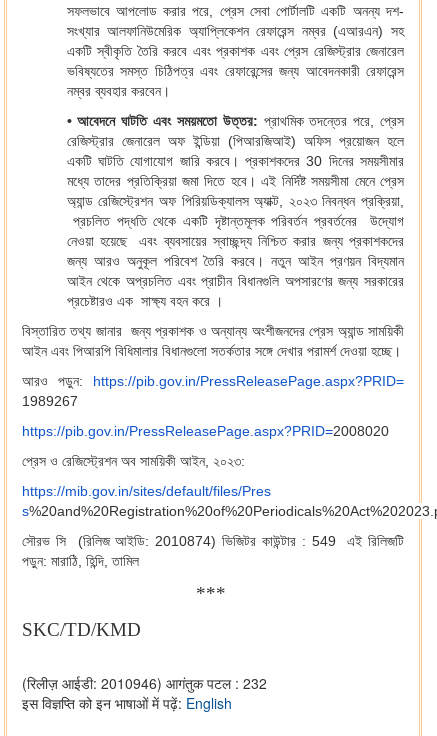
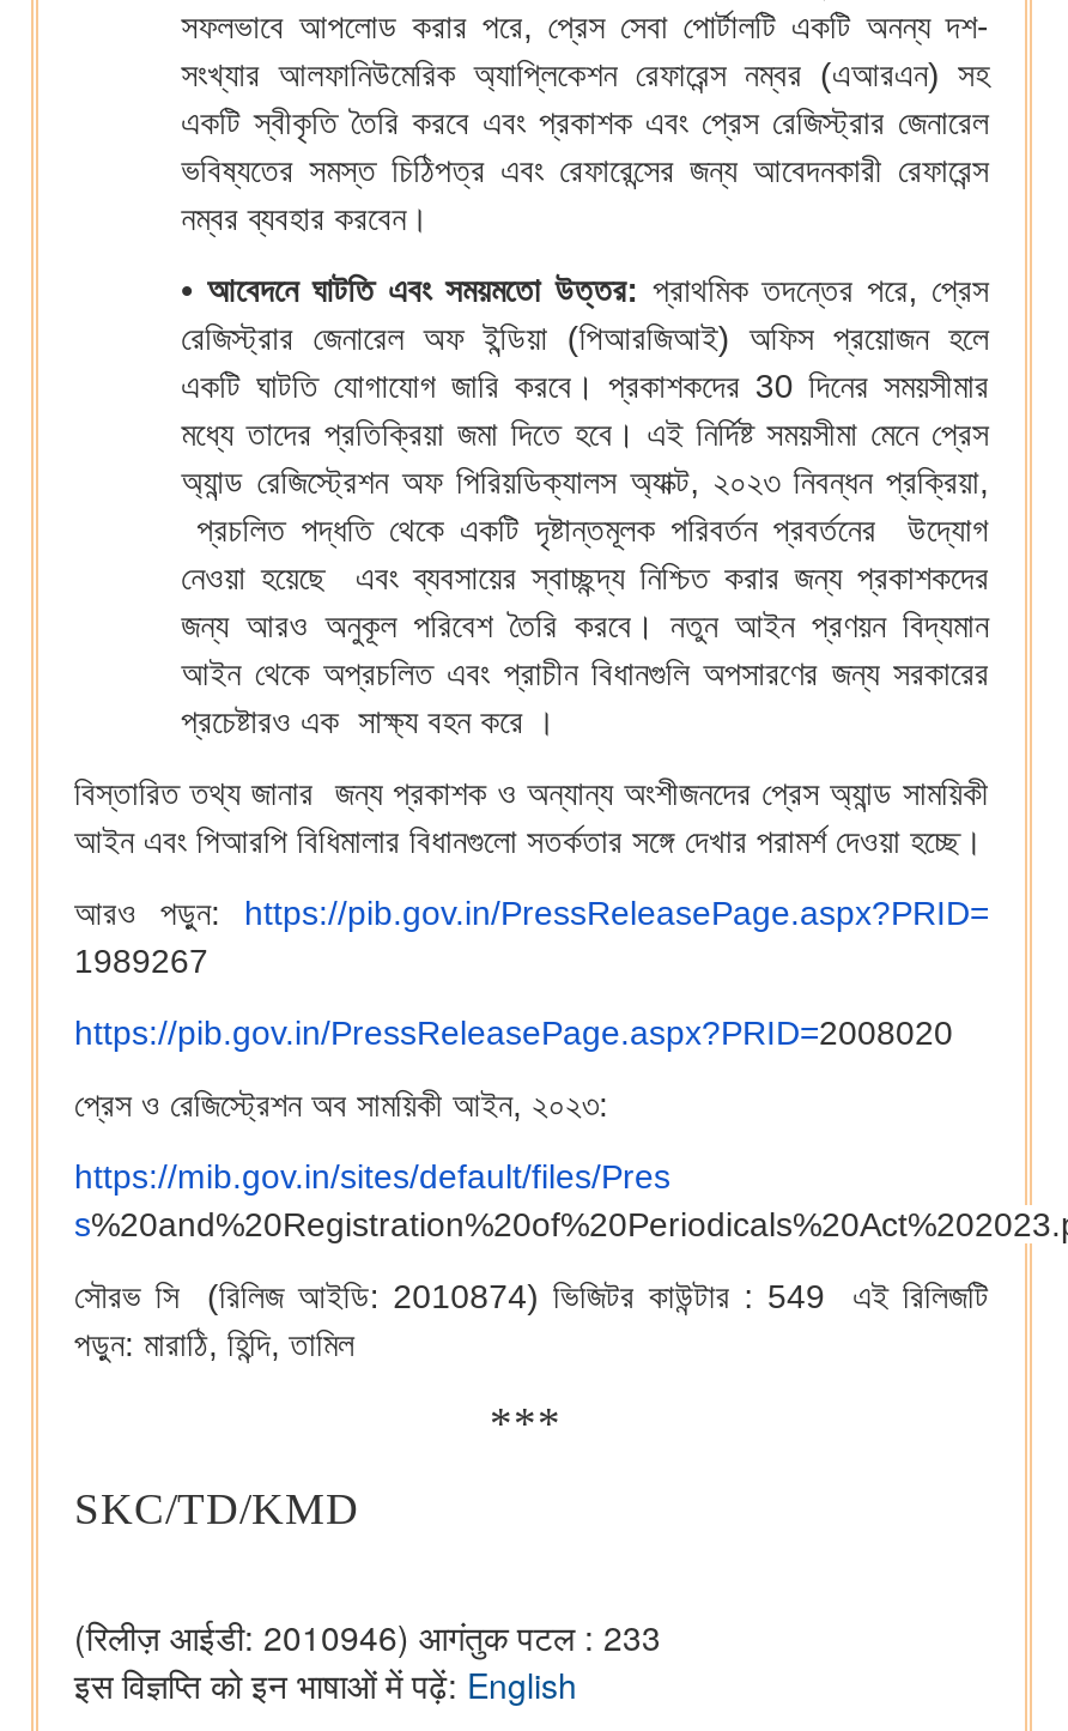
- (रिलीज़ आईडी: 2010946) आगंतुक पटल : 232
+ (रिलीज़ आईडी: 2010946) आगंतुक पटल : 233
